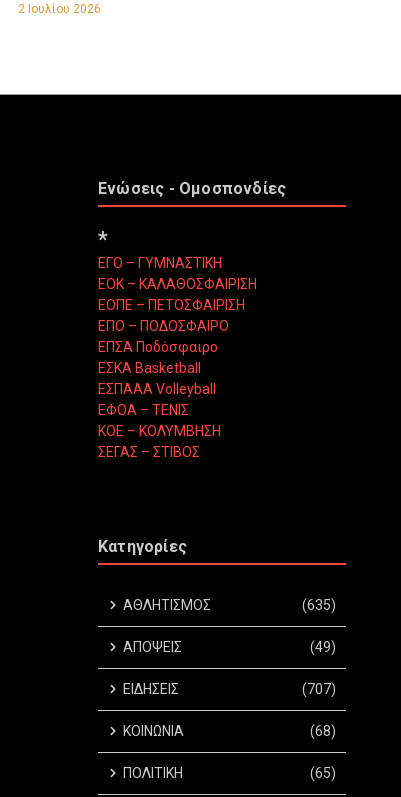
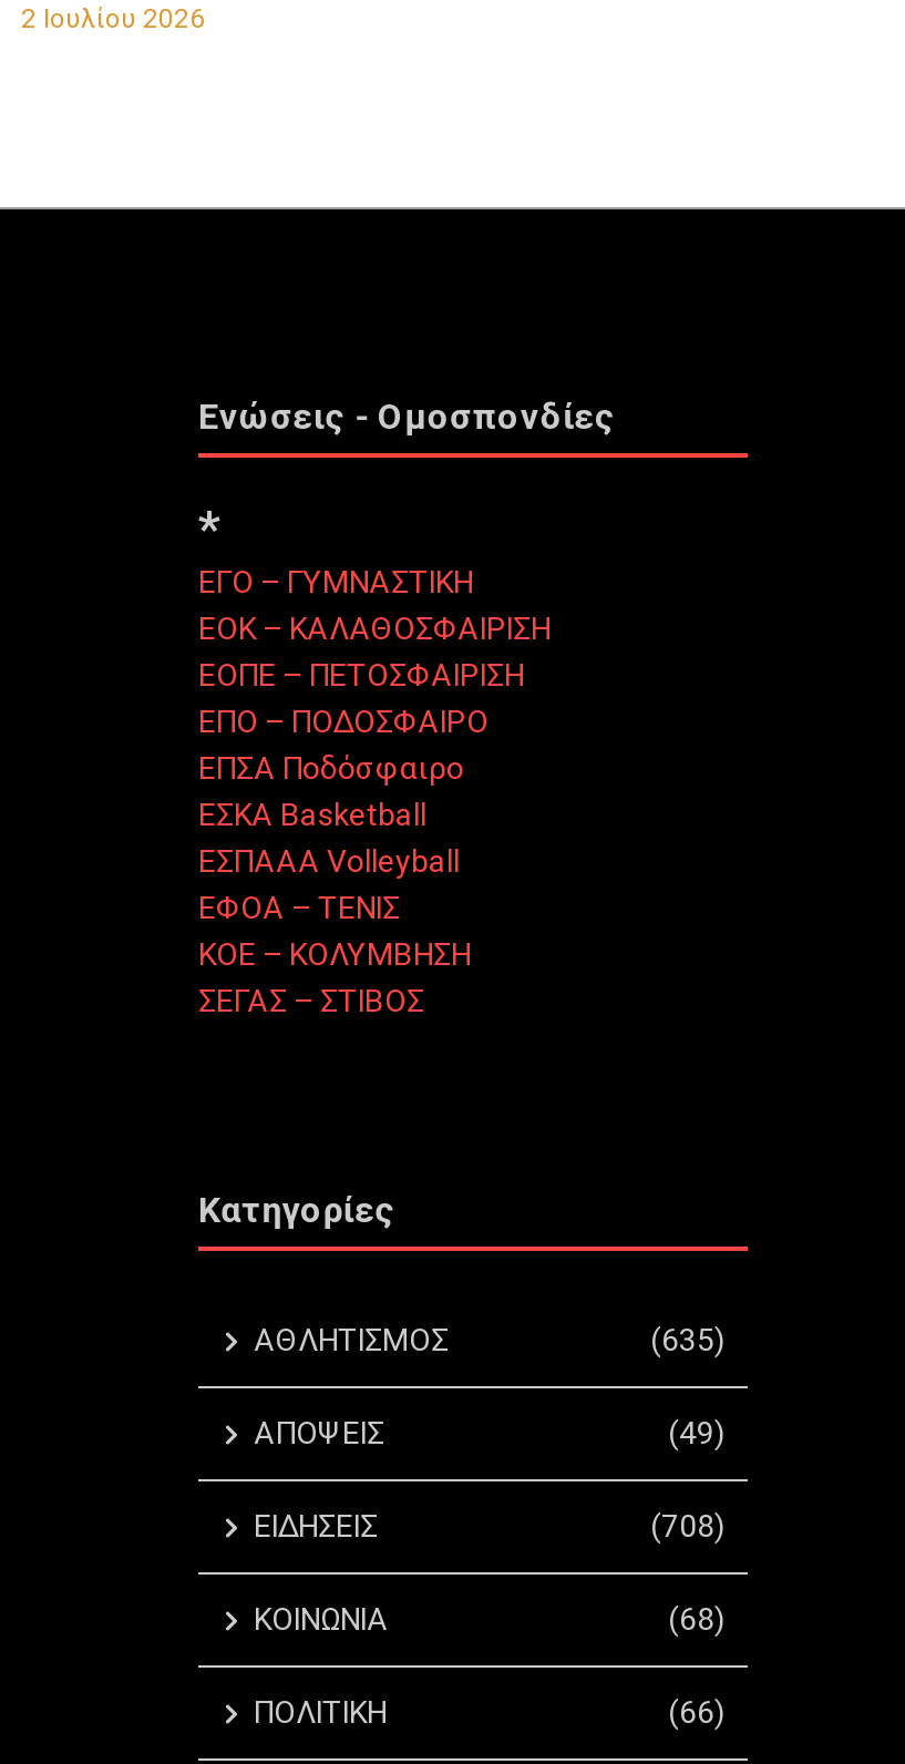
- (707)
+ (708)

- (65)
+ (66)
